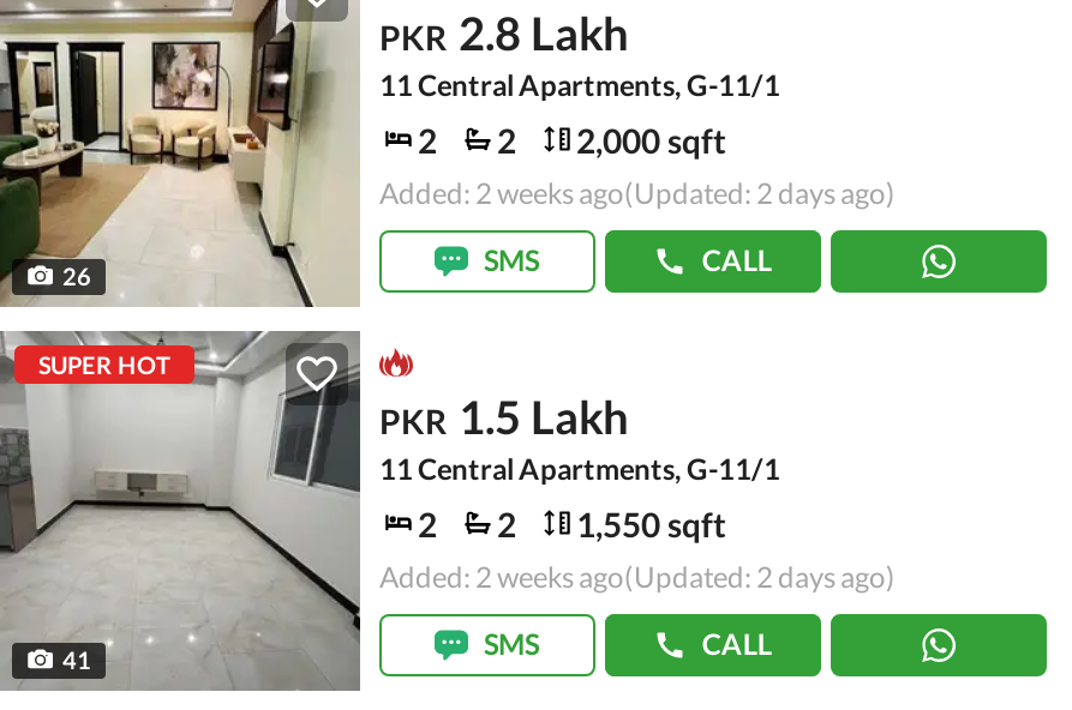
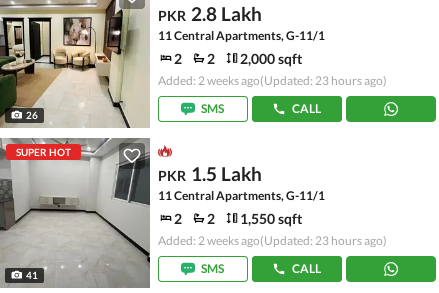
- Added: 2 weeks ago(Updated: 2 days ago)
+ Added: 2 weeks ago(Updated: 23 hours ago)

- Added: 2 weeks ago(Updated: 2 days ago)
+ Added: 2 weeks ago(Updated: 23 hours ago)
